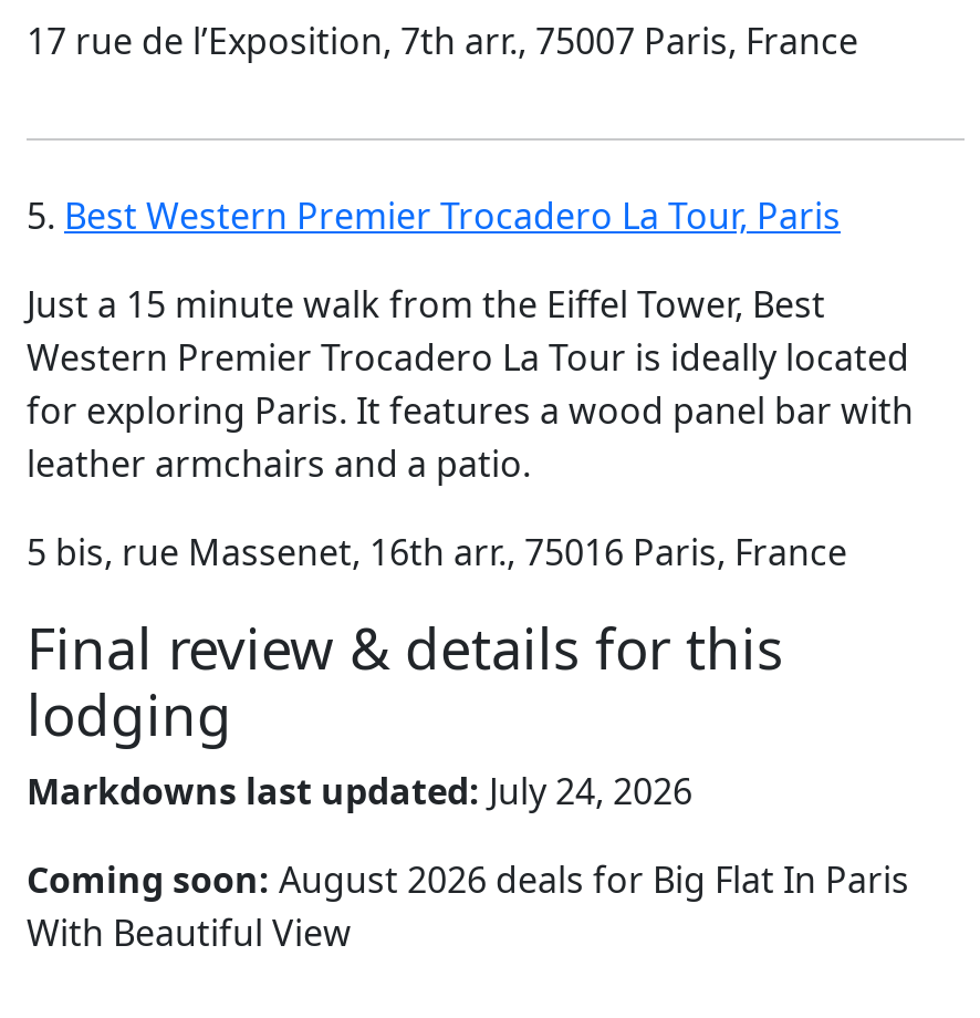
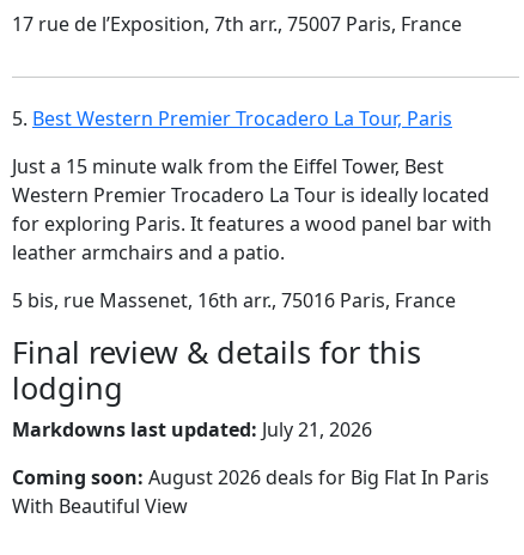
- Markdowns last updated: July 24, 2026
+ Markdowns last updated: July 21, 2026
